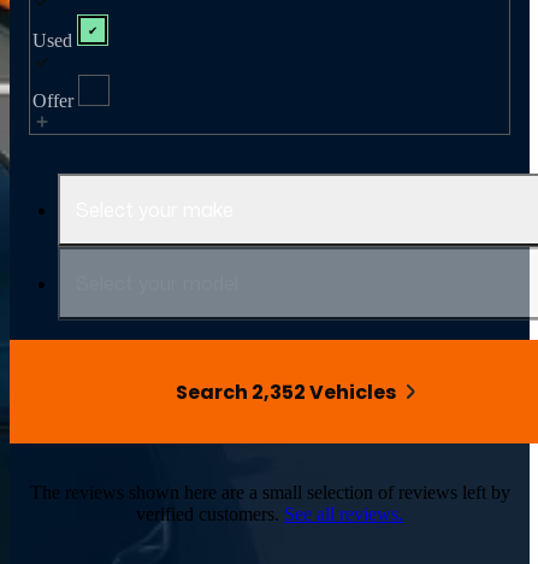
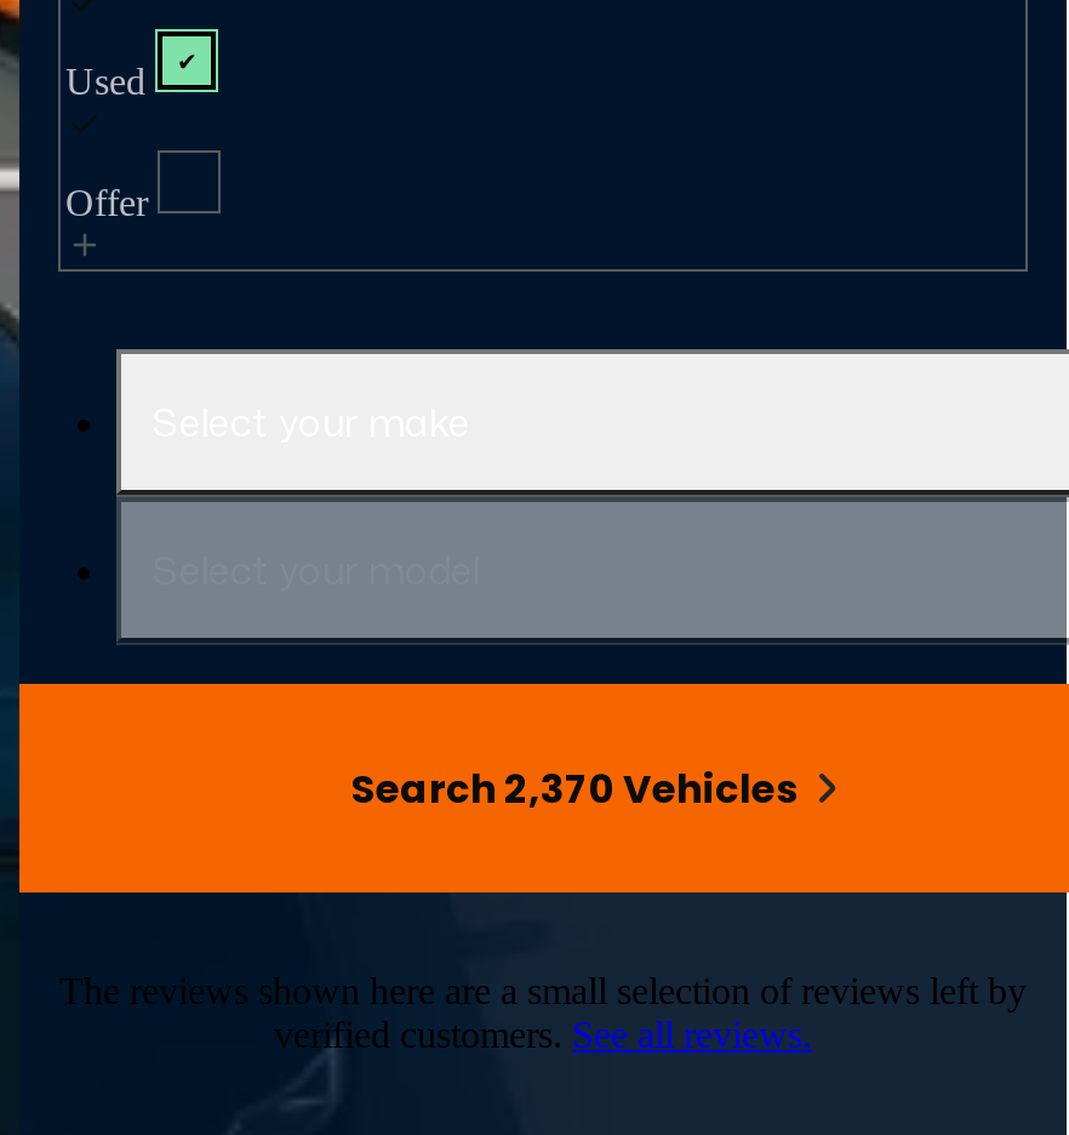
- Search 2,352 Vehicles
+ Search 2,370 Vehicles
